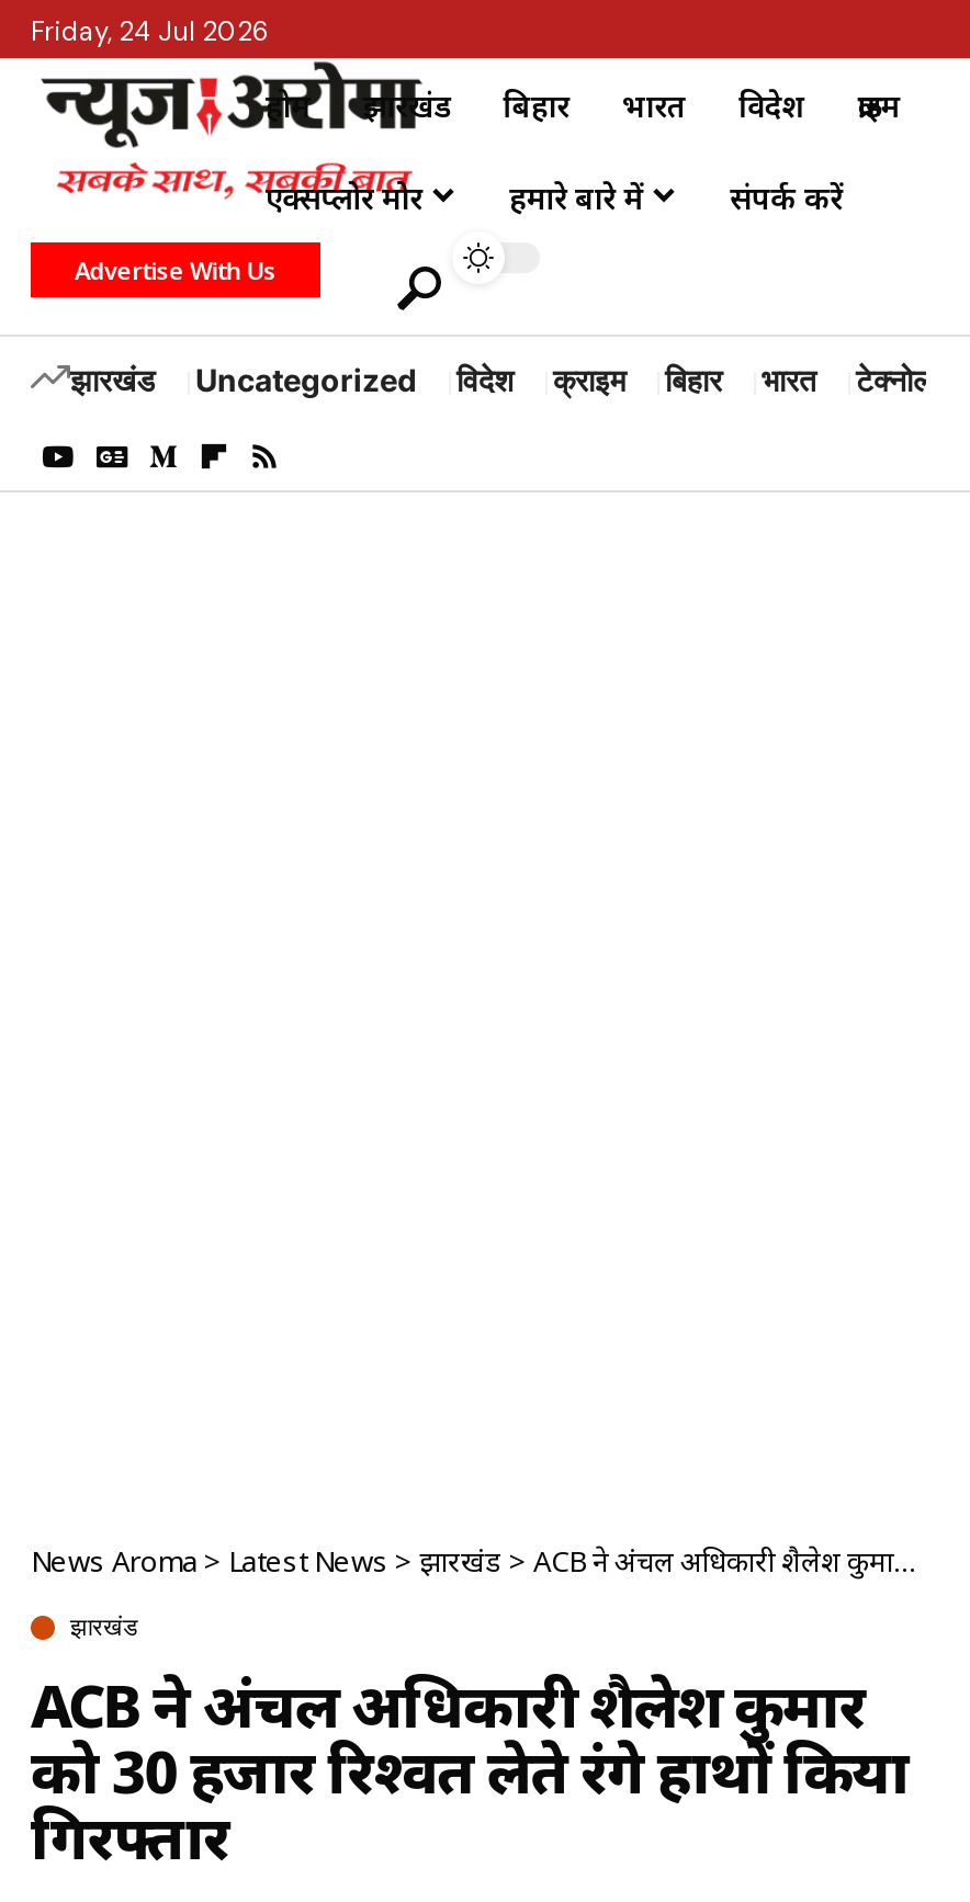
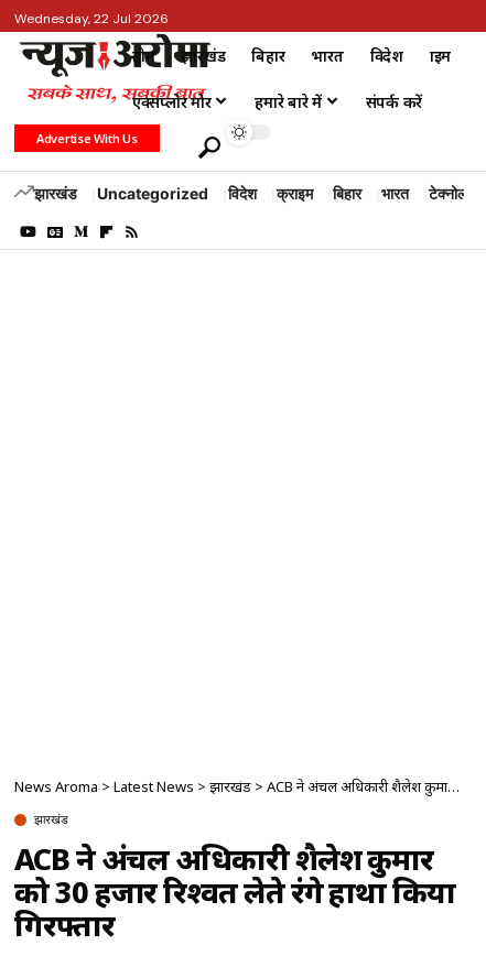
- Friday, 24 Jul 2026
+ Wednesday, 22 Jul 2026
